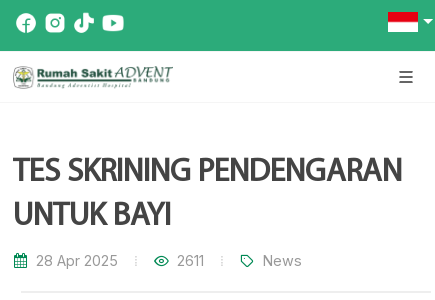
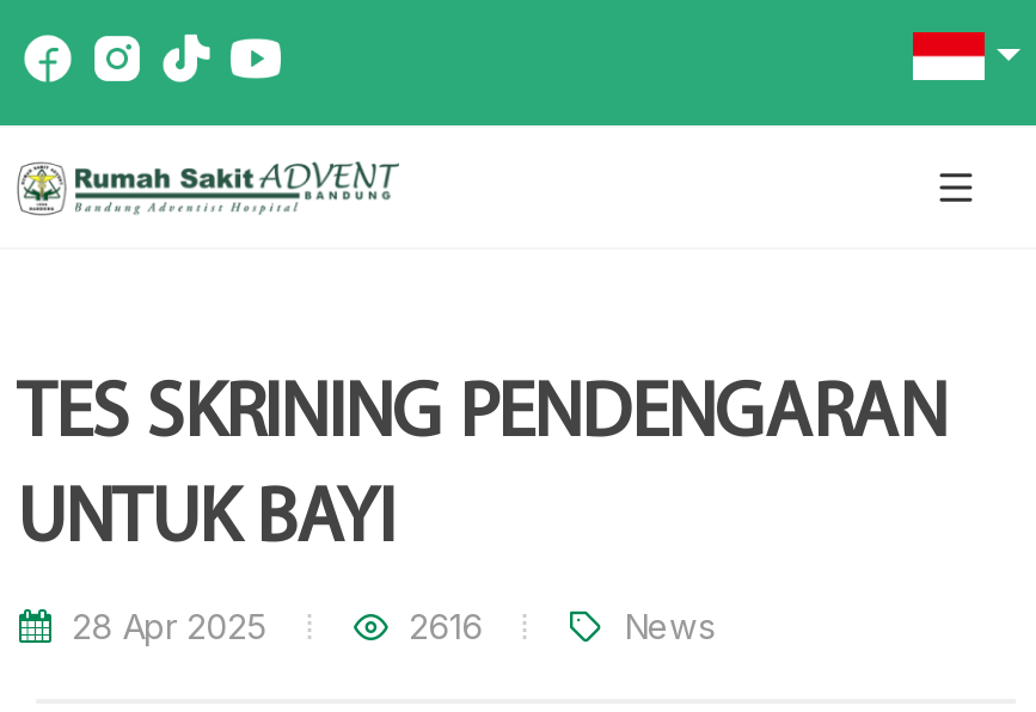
- 2611
+ 2616
